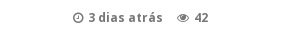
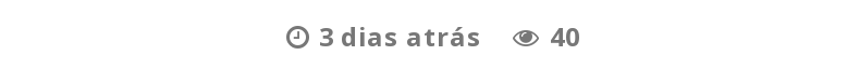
- 3 dias atrás 42
+ 3 dias atrás 40
